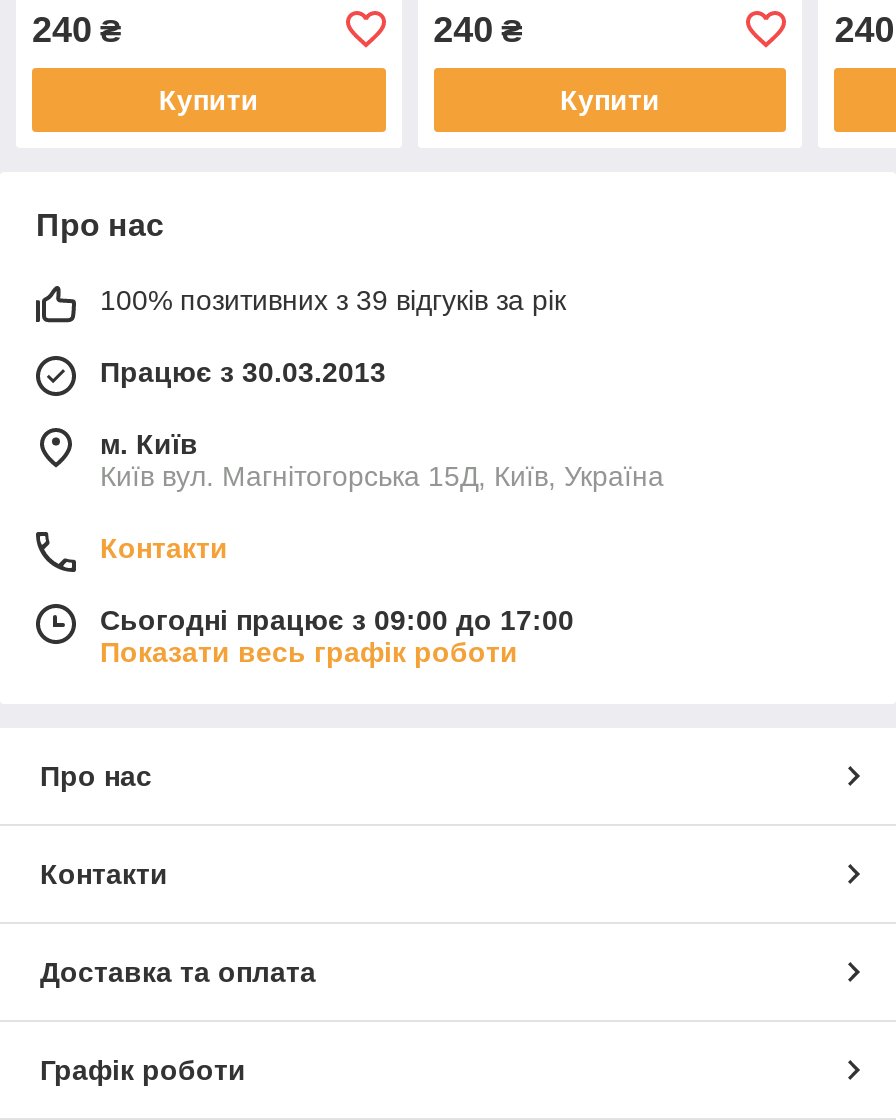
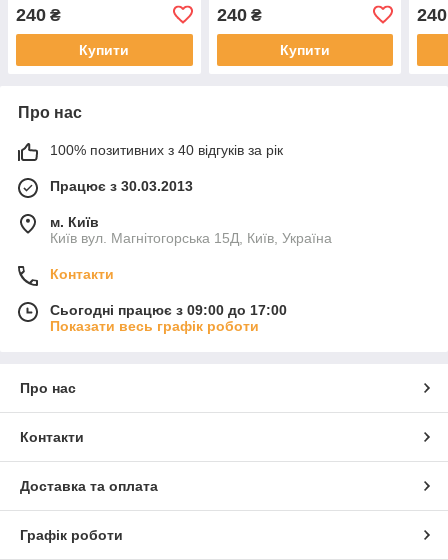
- 100% позитивних з 39 відгуків за рік
+ 100% позитивних з 40 відгуків за рік
